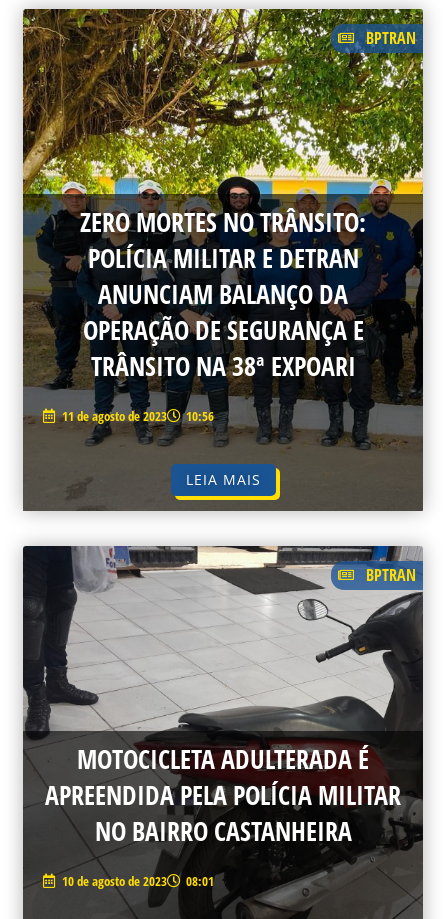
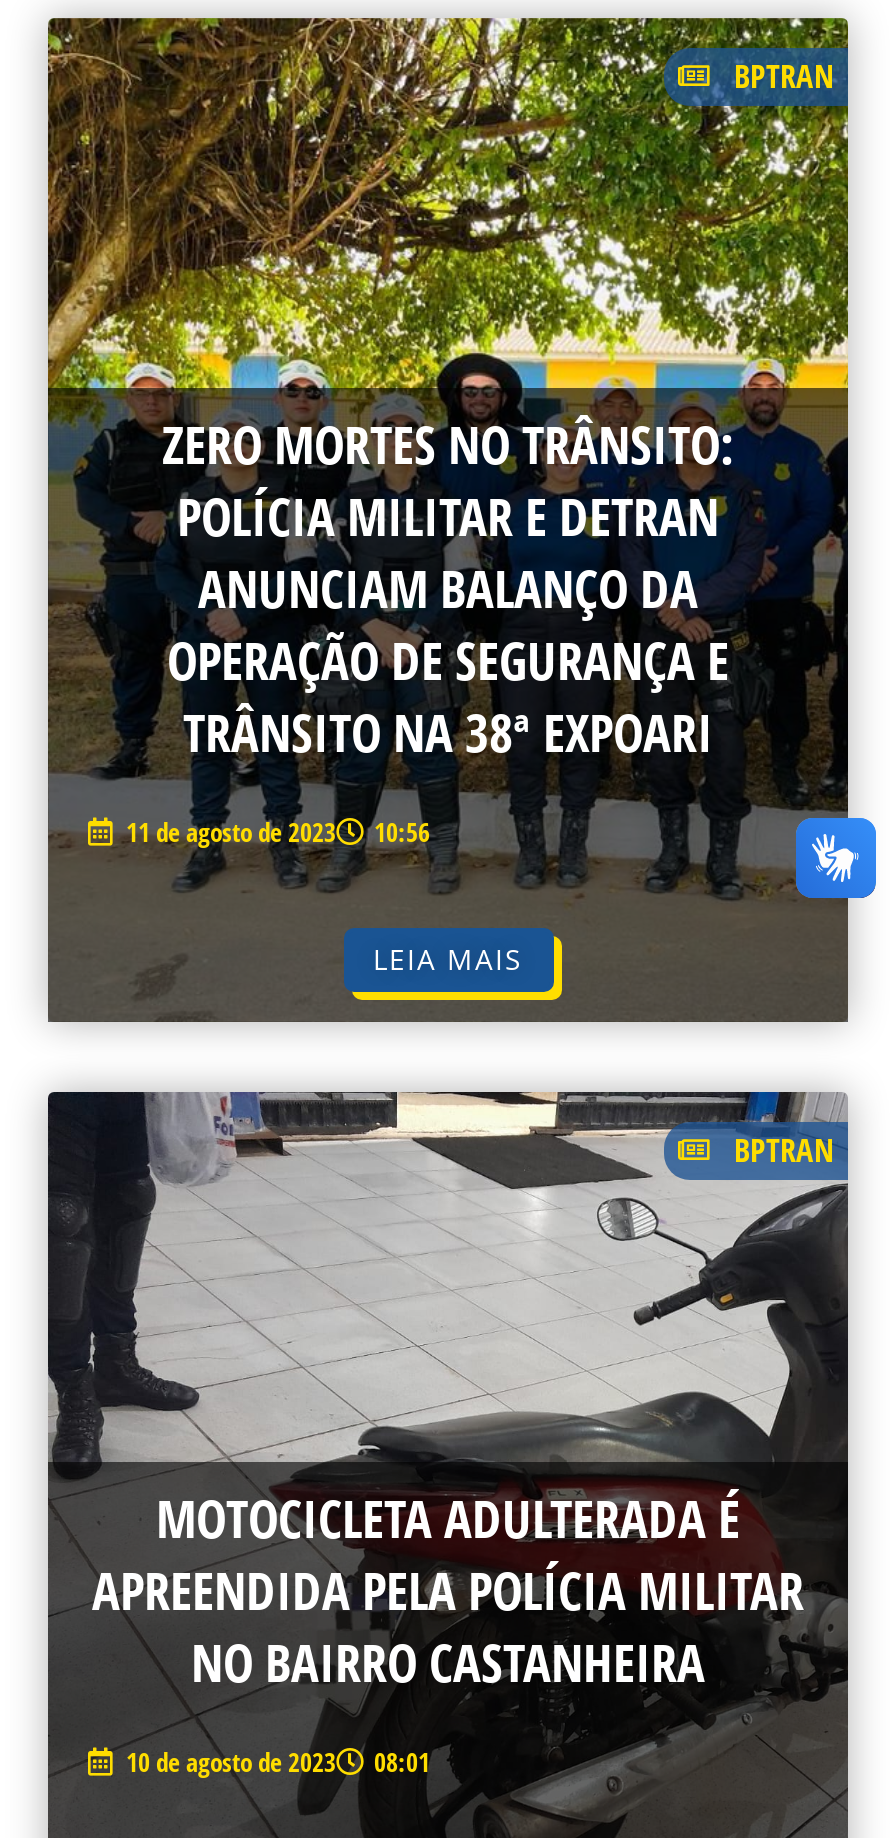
- [image]
+ [image]
